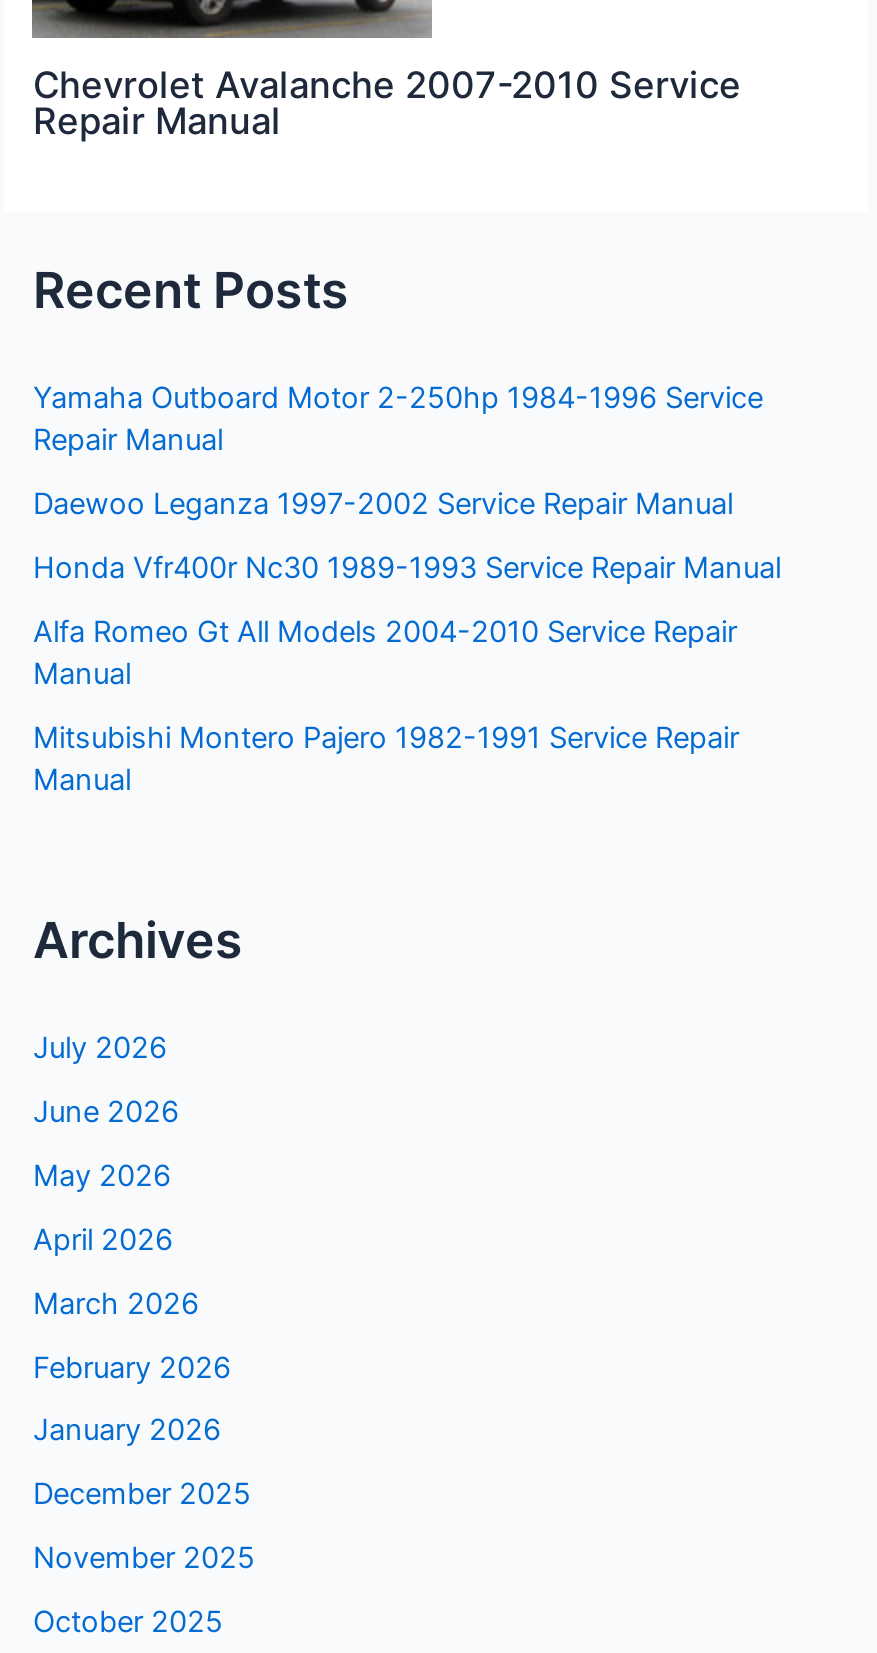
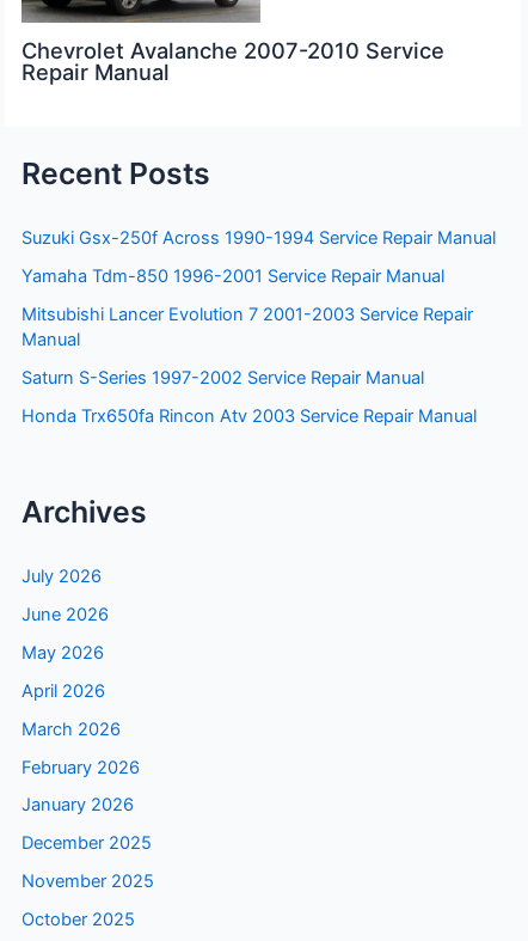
- Yamaha Outboard Motor 2-250hp 1984-1996 Service
- Repair Manual
- Daewoo Leganza 1997-2002 Service Repair Manual
- Honda Vfr400r Nc30 1989-1993 Service Repair Manual
- Alfa Romeo Gt All Models 2004-2010 Service Repair
+ Suzuki Gsx-250f Across 1990-1994 Service Repair Manual
+ Yamaha Tdm-850 1996-2001 Service Repair Manual
+ Mitsubishi Lancer Evolution 7 2001-2003 Service Repair

- Mitsubishi Montero Pajero 1982-1991 Service Repair
- Manual
+ Saturn S-Series 1997-2002 Service Repair Manual
+ Honda Trx650fa Rincon Atv 2003 Service Repair Manual
